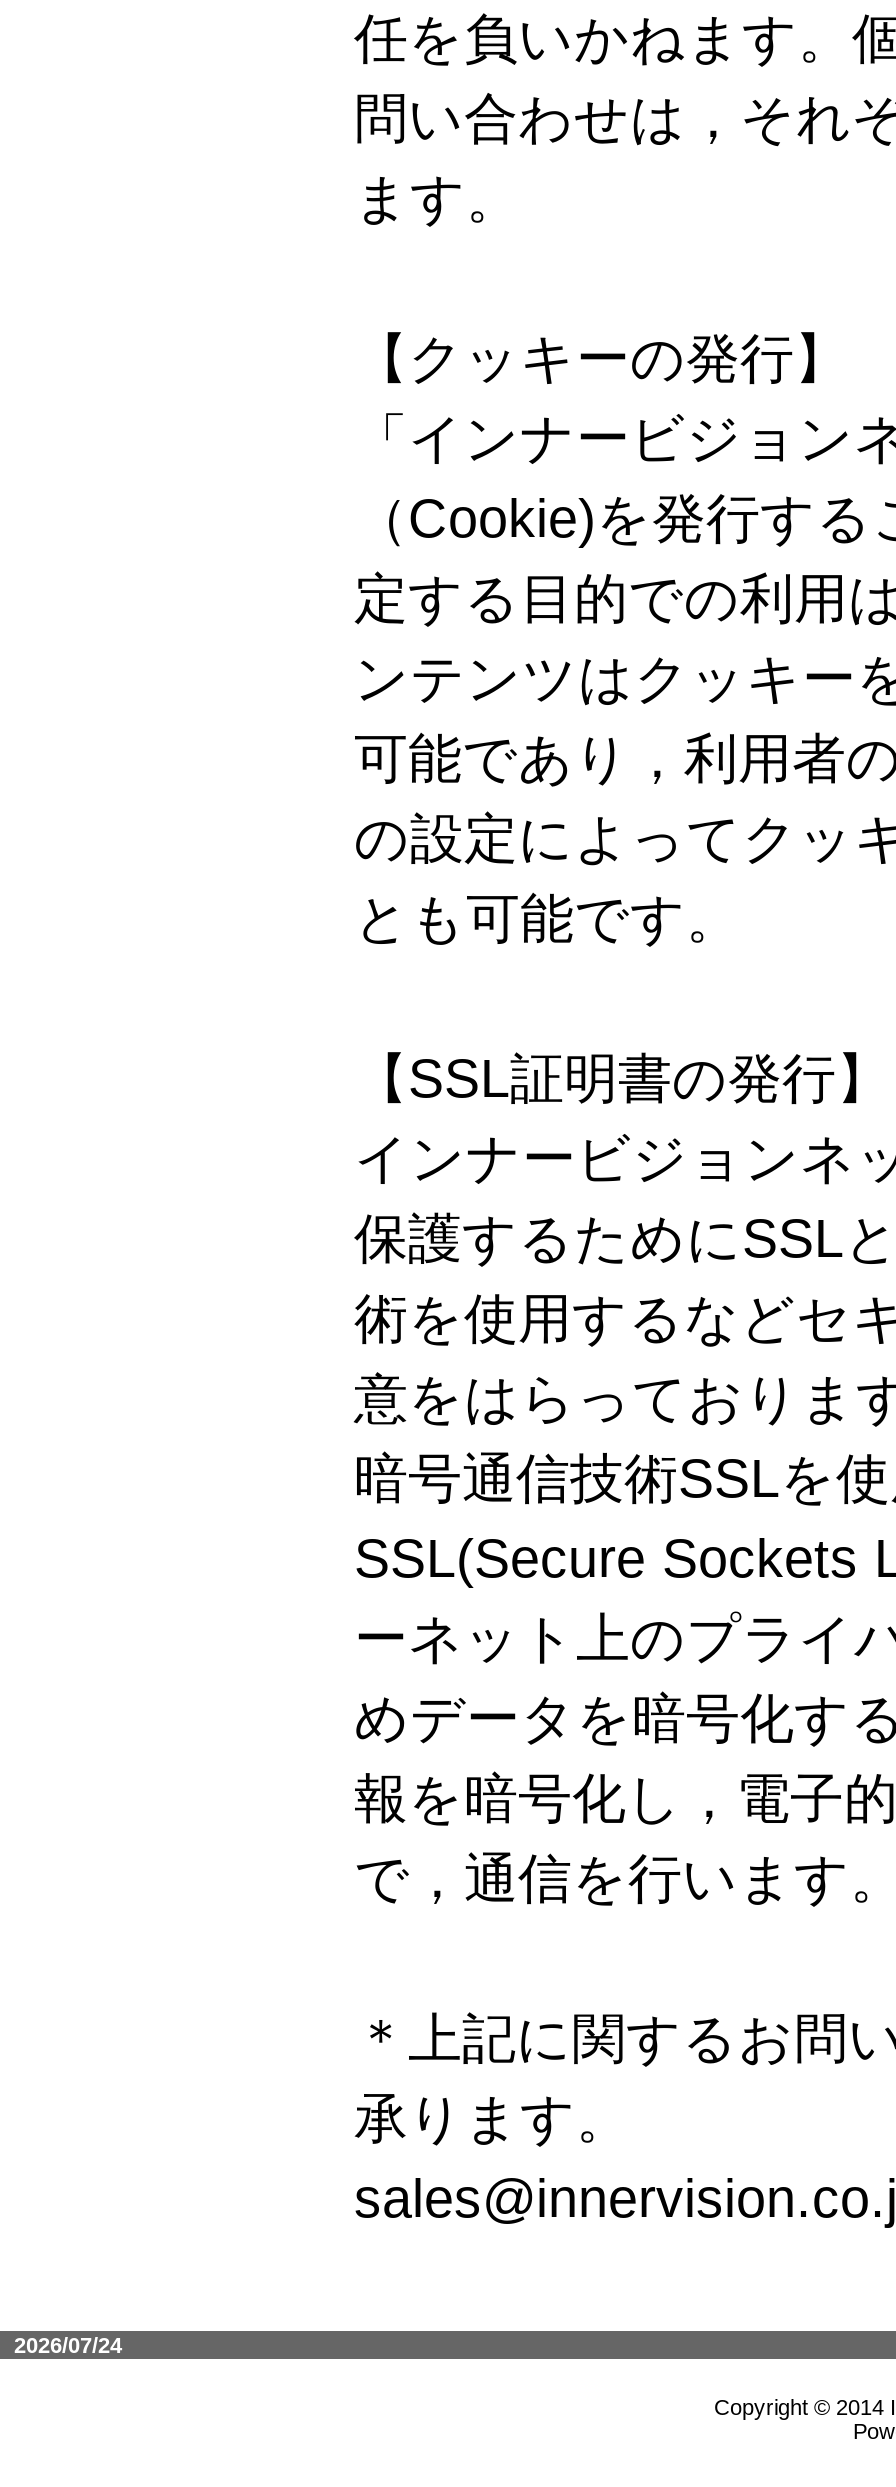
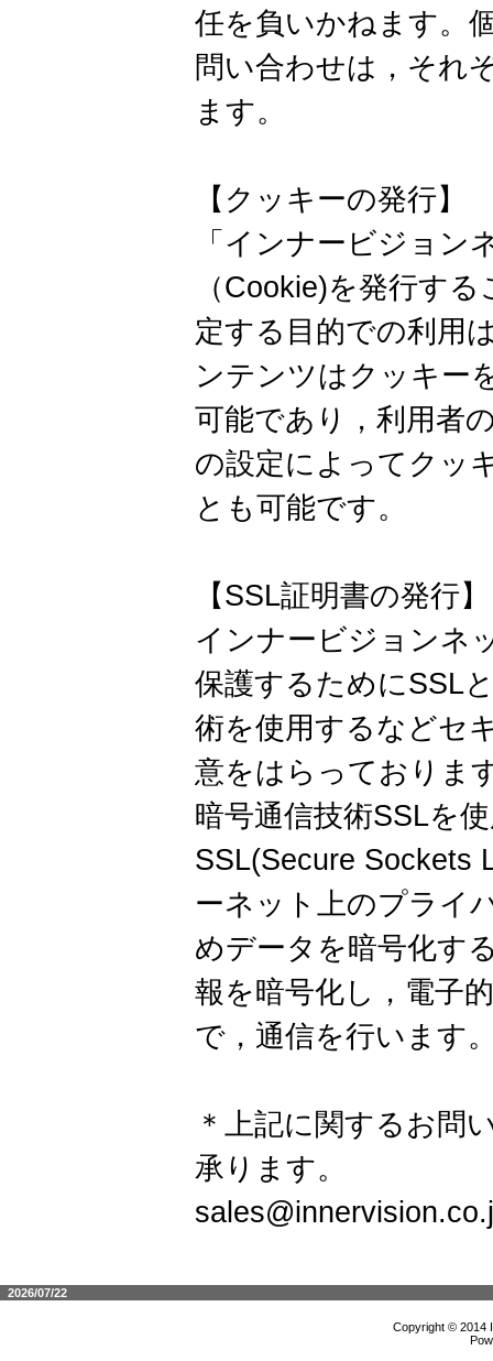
- 2026/07/24
+ 2026/07/22
